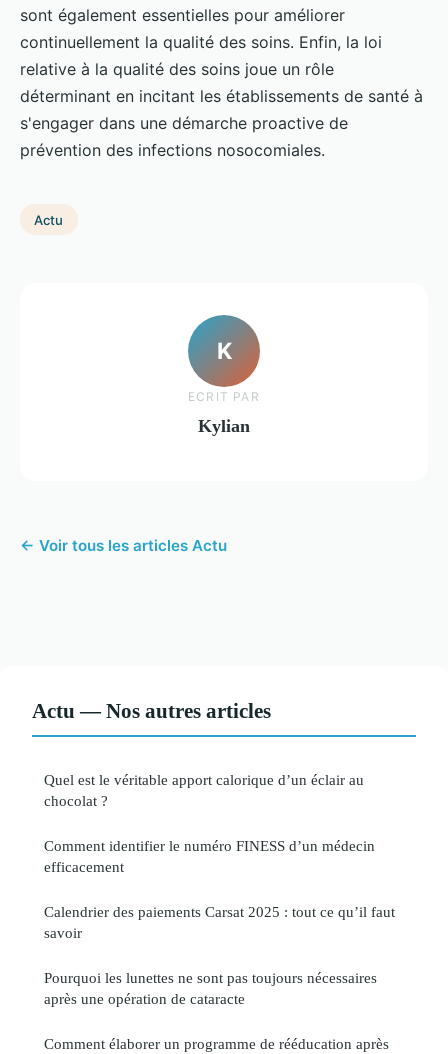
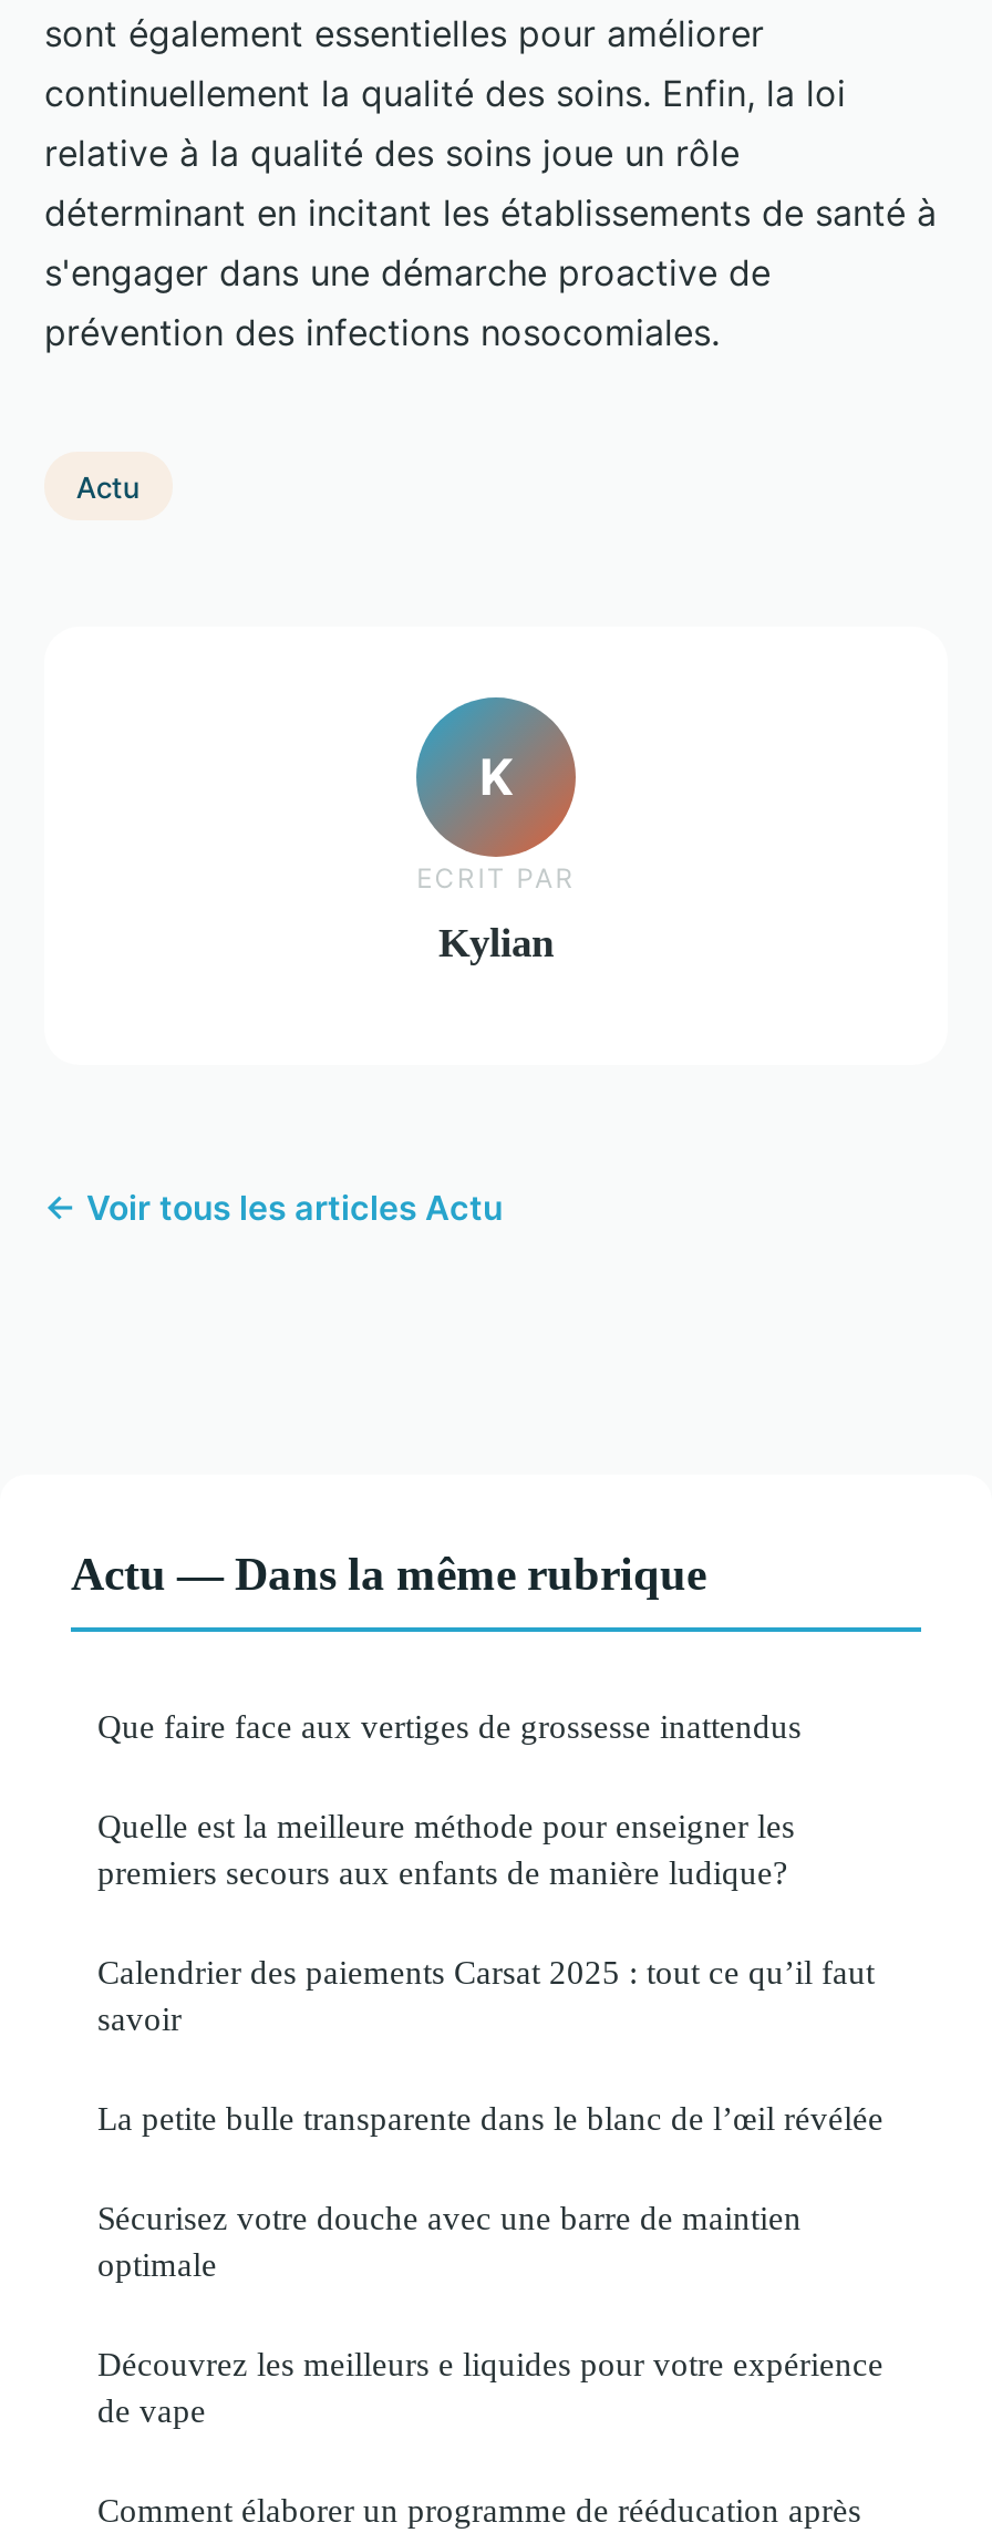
- Actu — Nos autres articles
+ Actu — Dans la même rubrique

- Quel est le véritable apport calorique d’un éclair au
- chocolat ?
+ Que faire face aux vertiges de grossesse inattendus

- Comment identifier le numéro FINESS d’un médecin
- efficacement
+ Quelle est la meilleure méthode pour enseigner les
+ premiers secours aux enfants de manière ludique?

moved up: Calendrier des paiements Carsat 2025 : tout ce qu’il faut | savoir

- Pourquoi les lunettes ne sont pas toujours nécessaires
- après une opération de cataracte
+ La petite bulle transparente dans le blanc de l’œil révélée
+ Sécurisez votre douche avec une barre de maintien
+ optimale
+ Découvrez les meilleurs e liquides pour votre expérience
+ de vape
